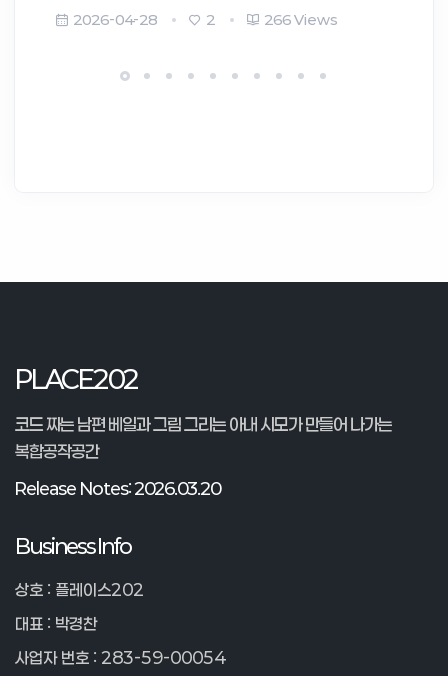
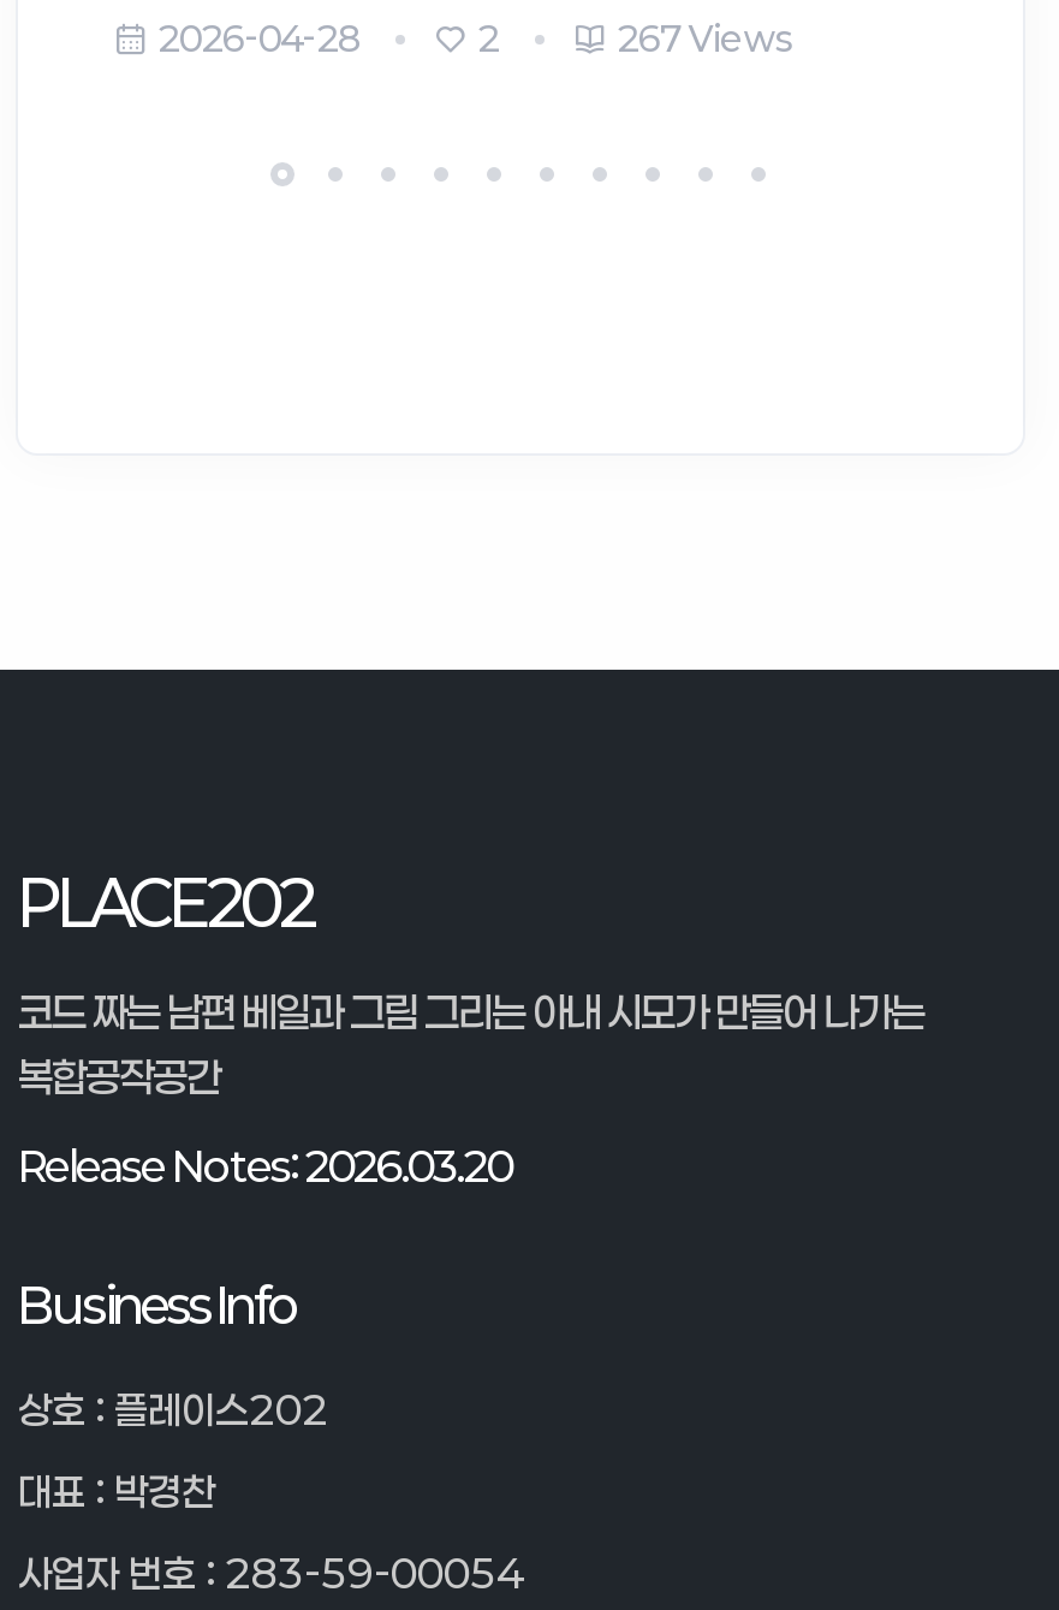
- 266 Views
+ 267 Views
